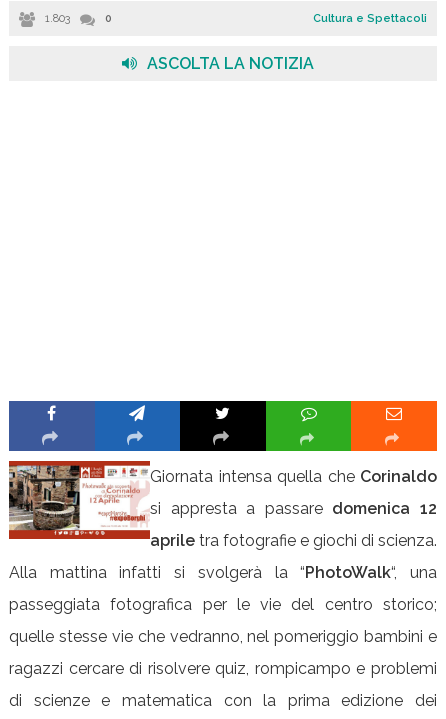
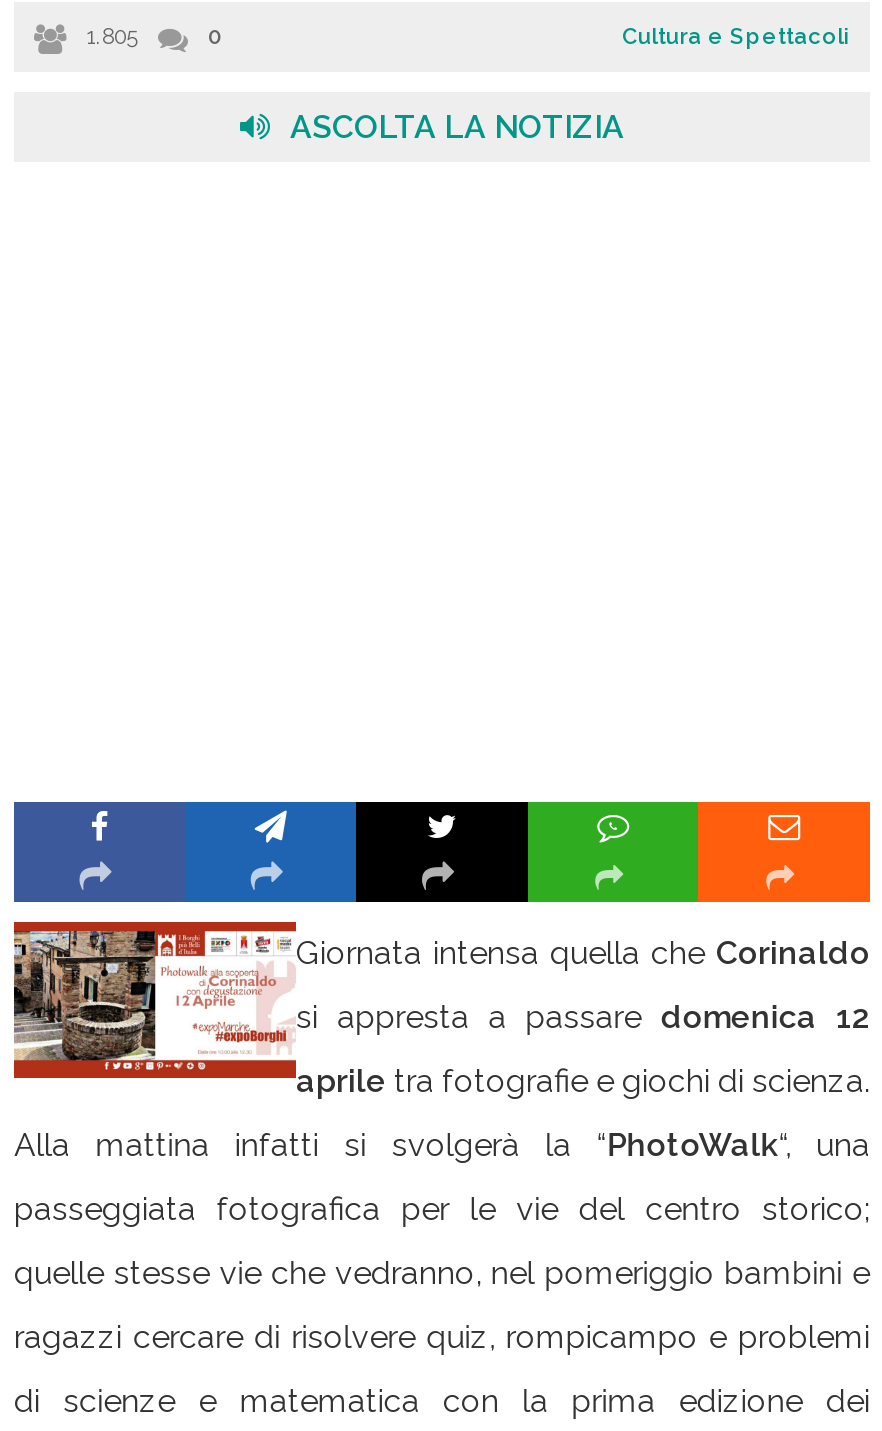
- 1.803
+ 1.805
